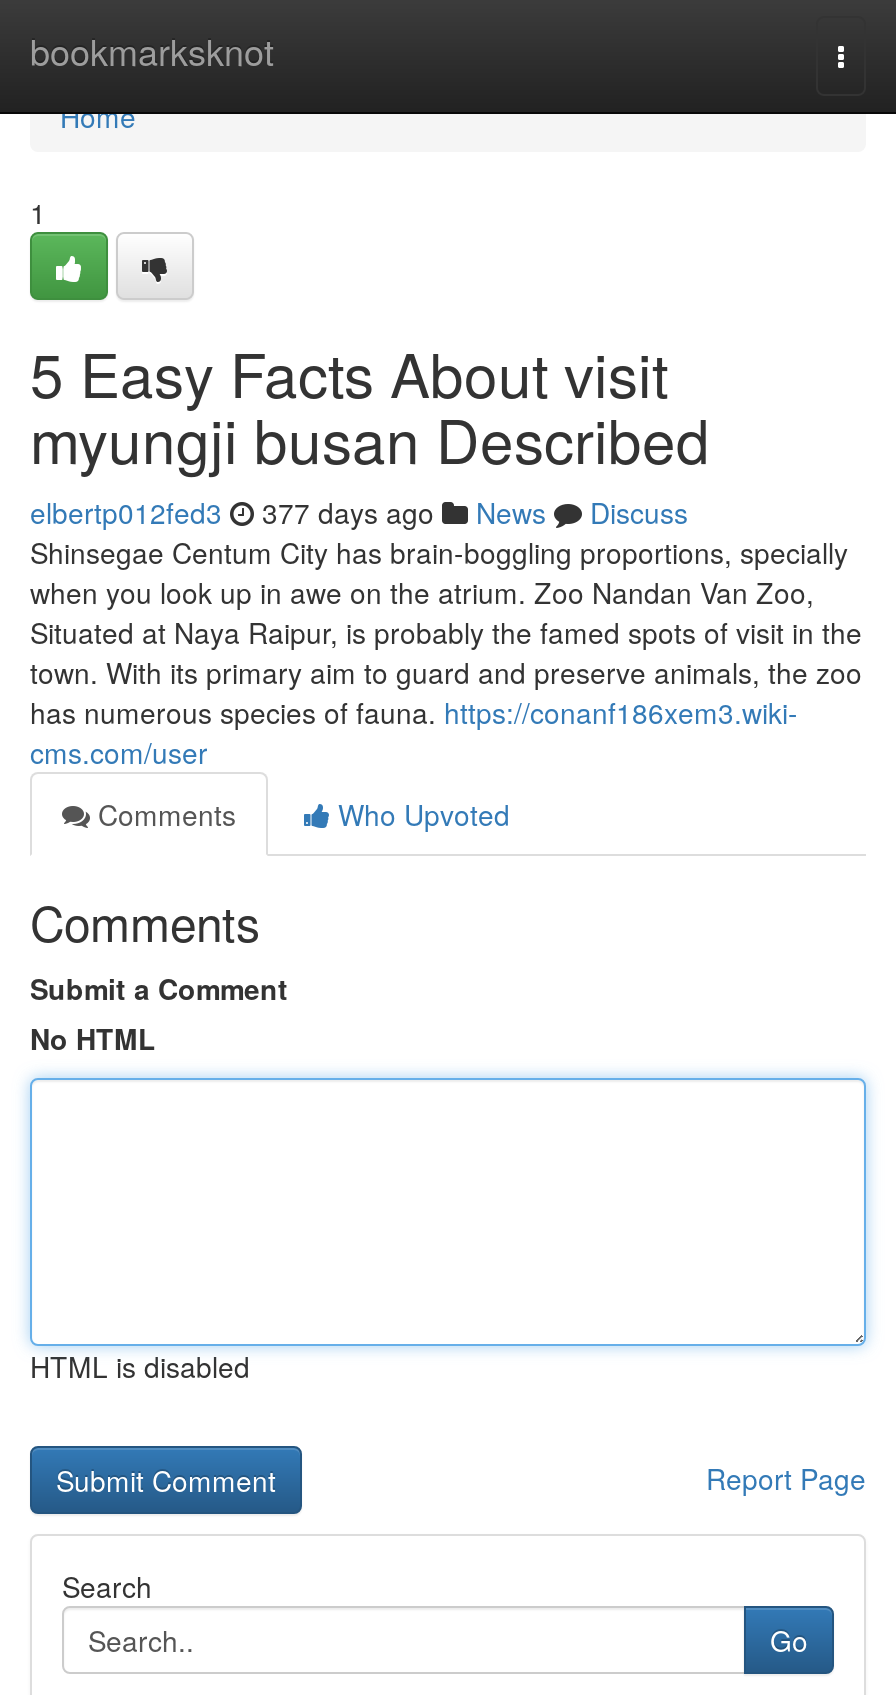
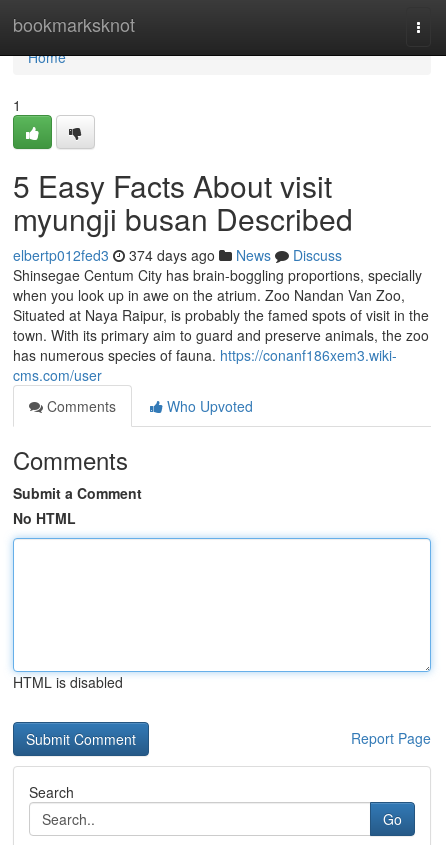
- elbertp012fed3 377 days ago News Discuss
+ elbertp012fed3 374 days ago News Discuss
